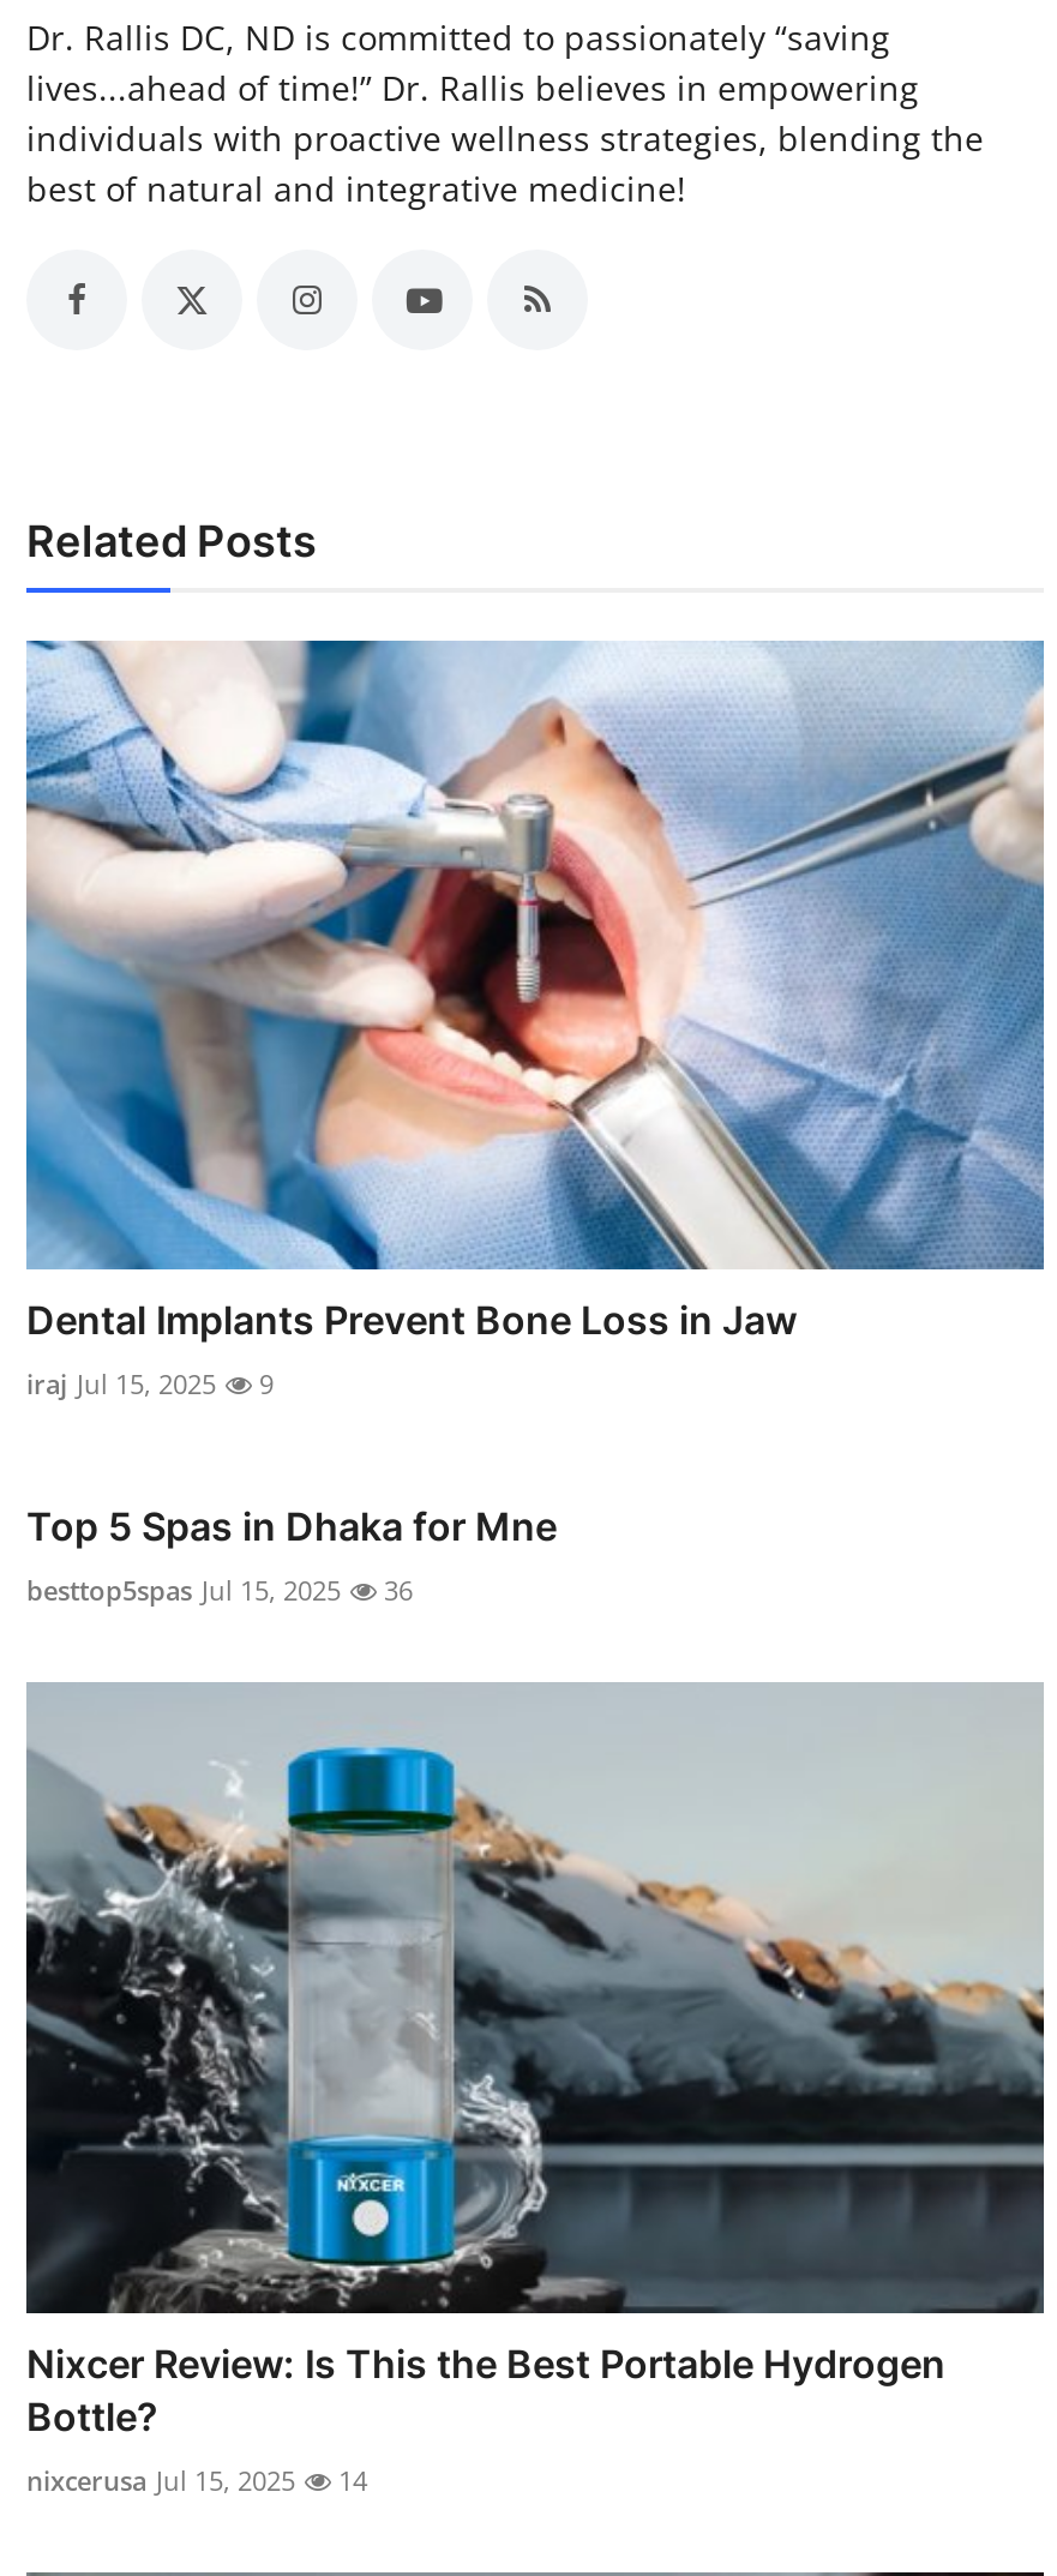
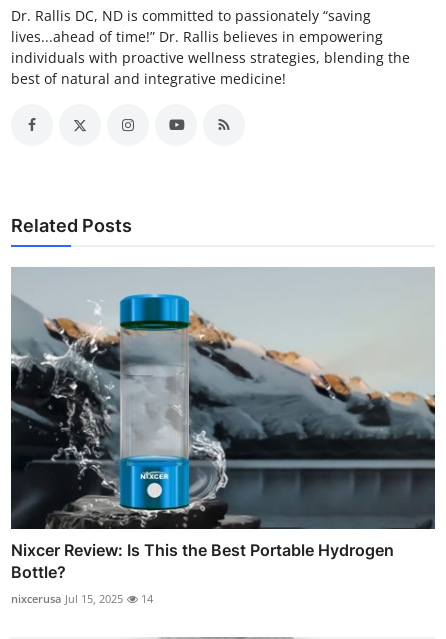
- [image]
- Dental Implants Prevent Bone Loss in Jaw
- iraj Jul 15, 2025
- 9
- Top 5 Spas in Dhaka for Mne
- besttop5spas Jul 15, 2025
- 36
